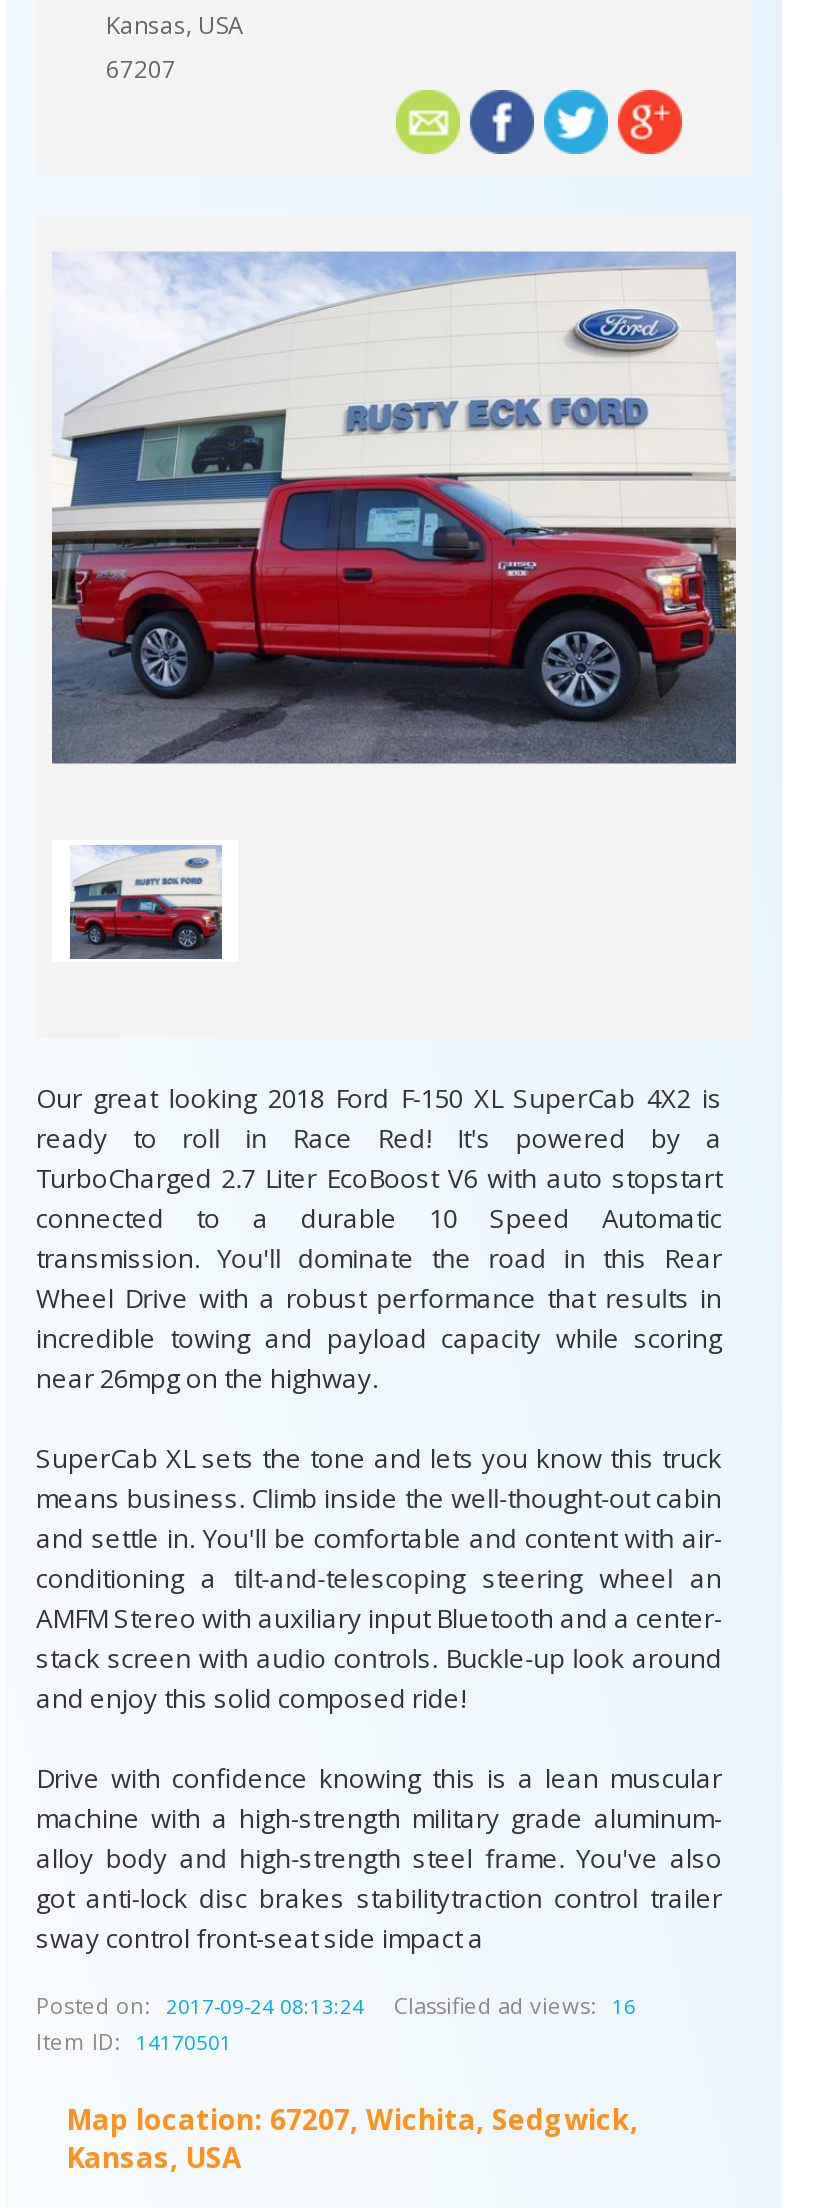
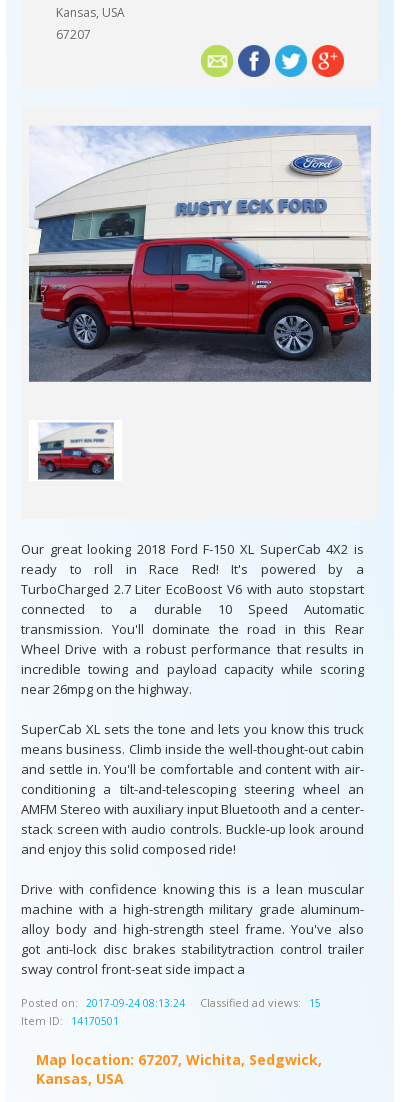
- Classified ad views: 16
+ Classified ad views: 15
